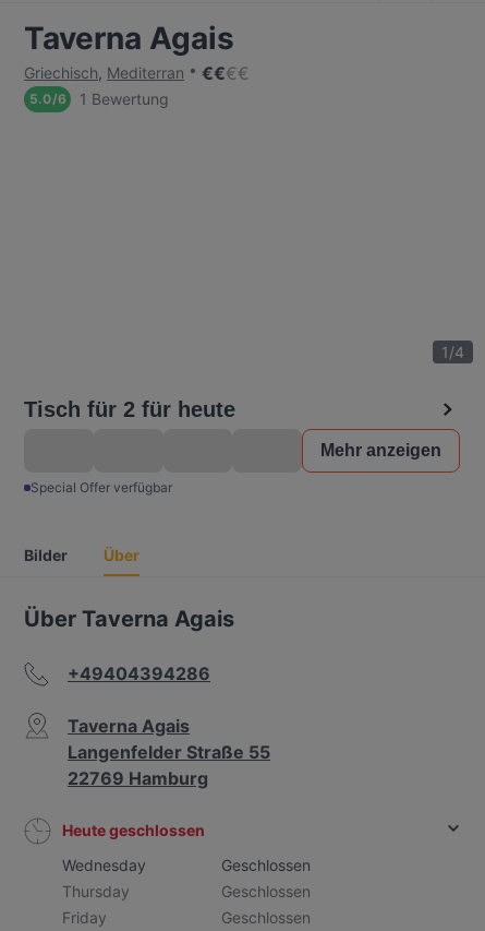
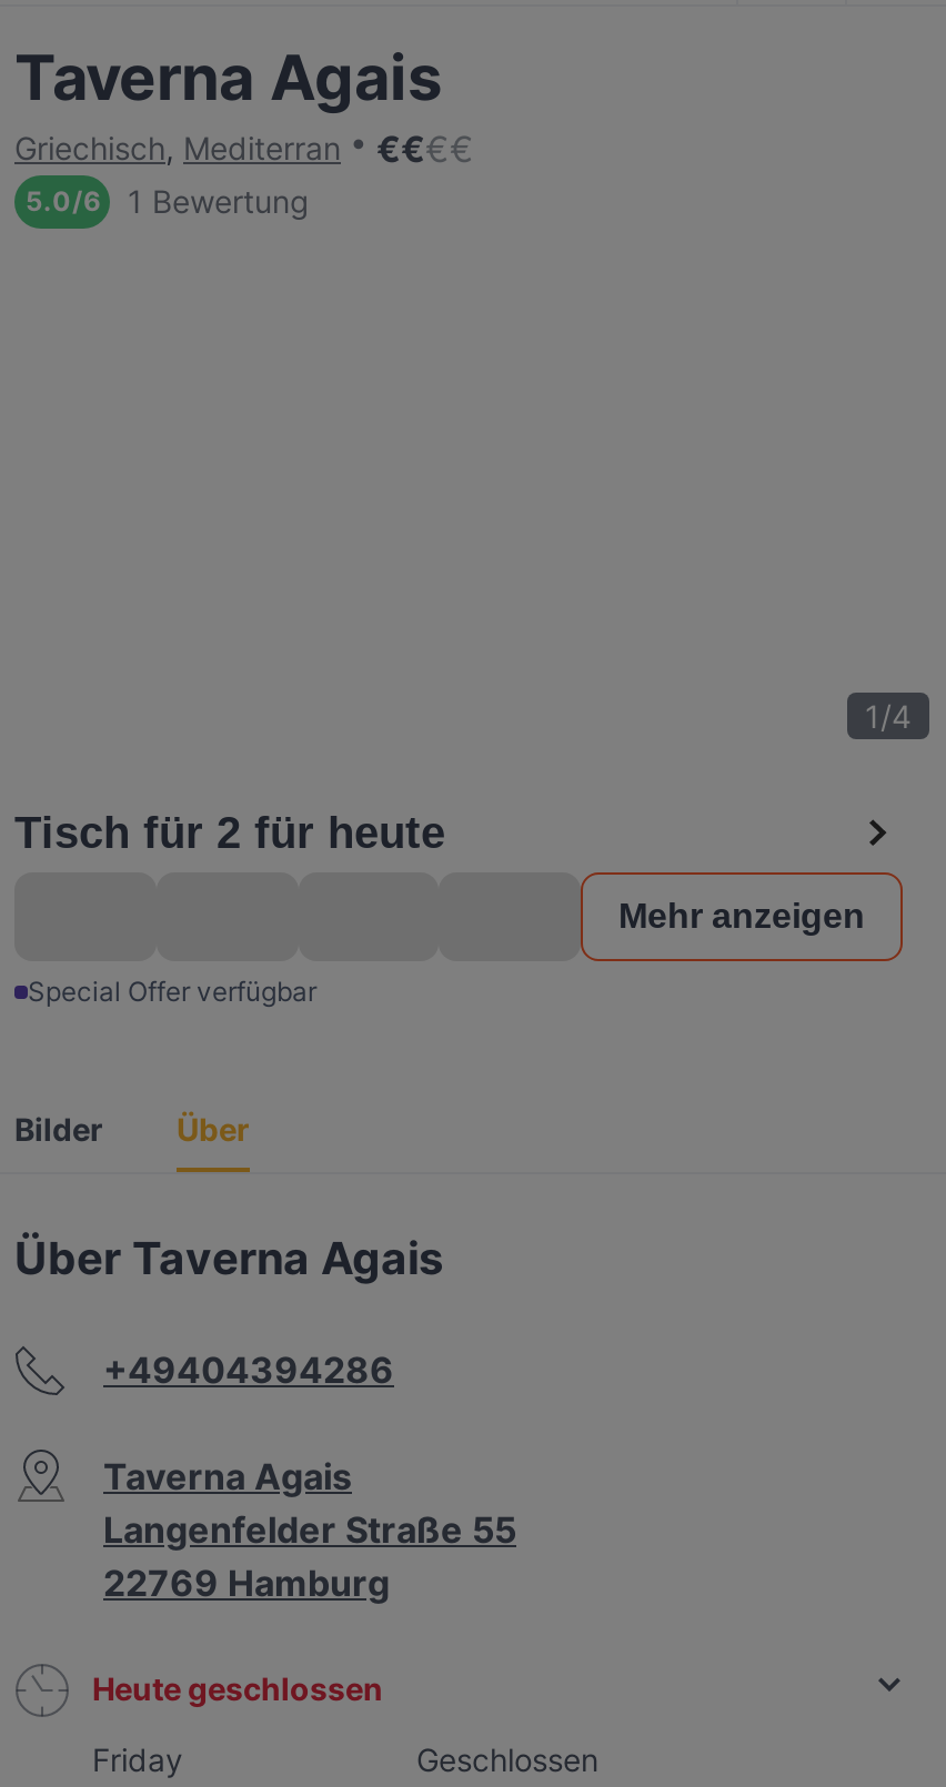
- Wednesday
- Geschlossen
- Thursday
- Geschlossen
